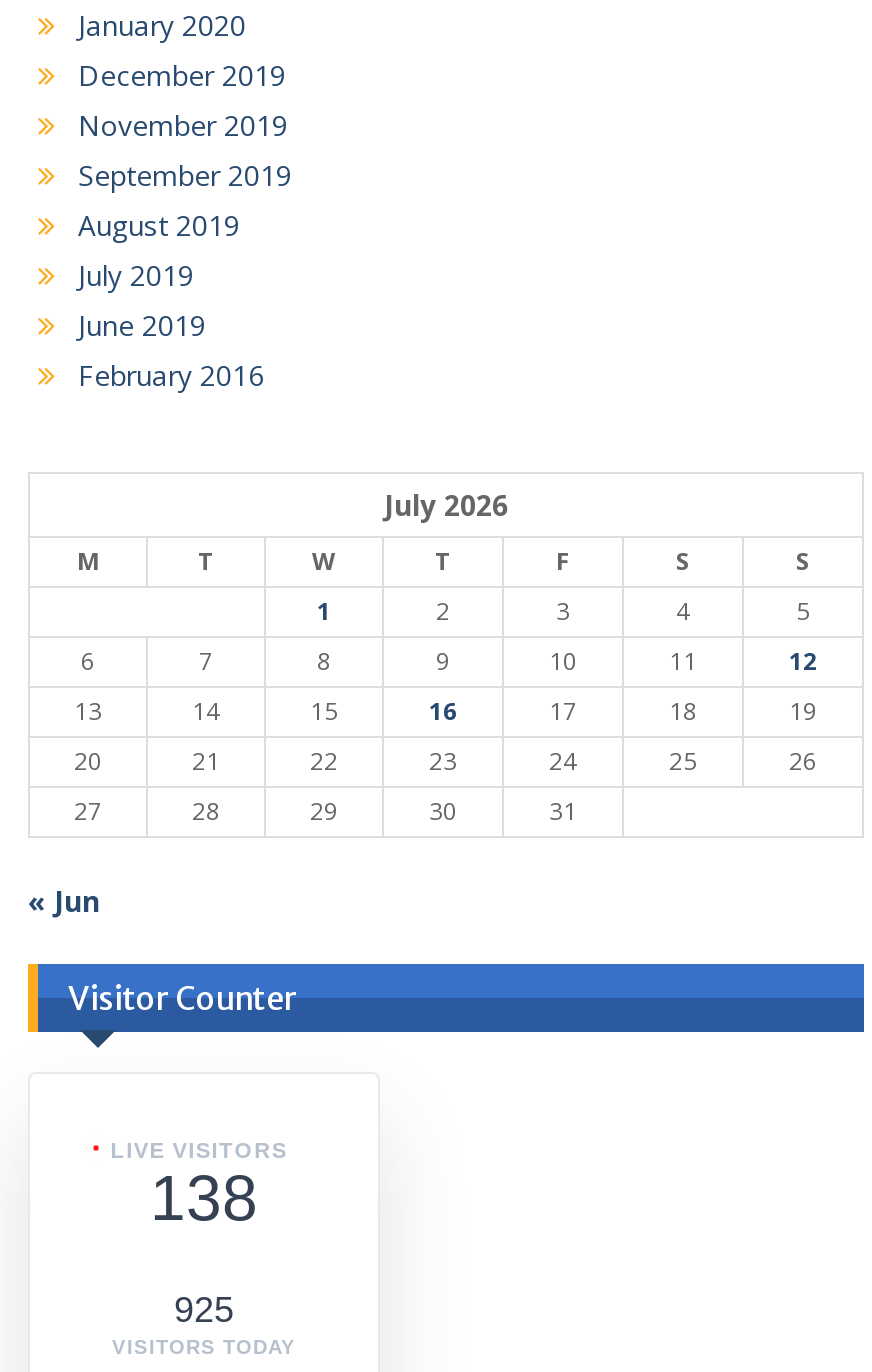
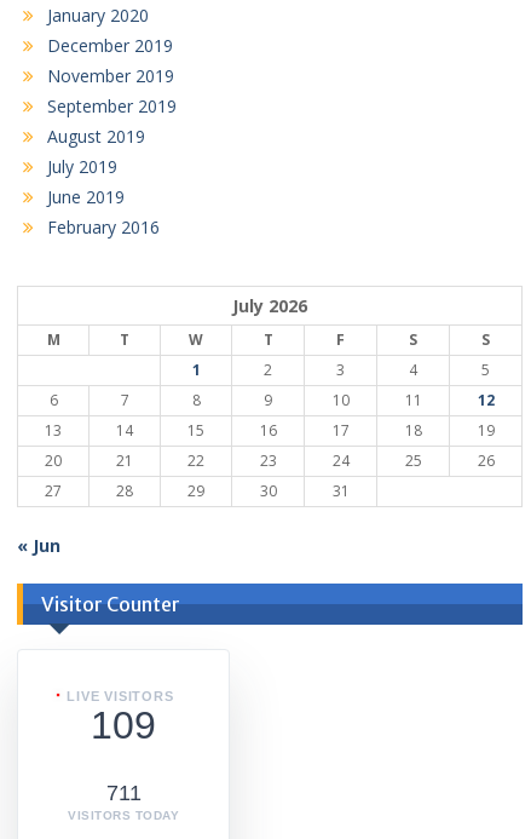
- 138
+ 109

- 925
+ 711
